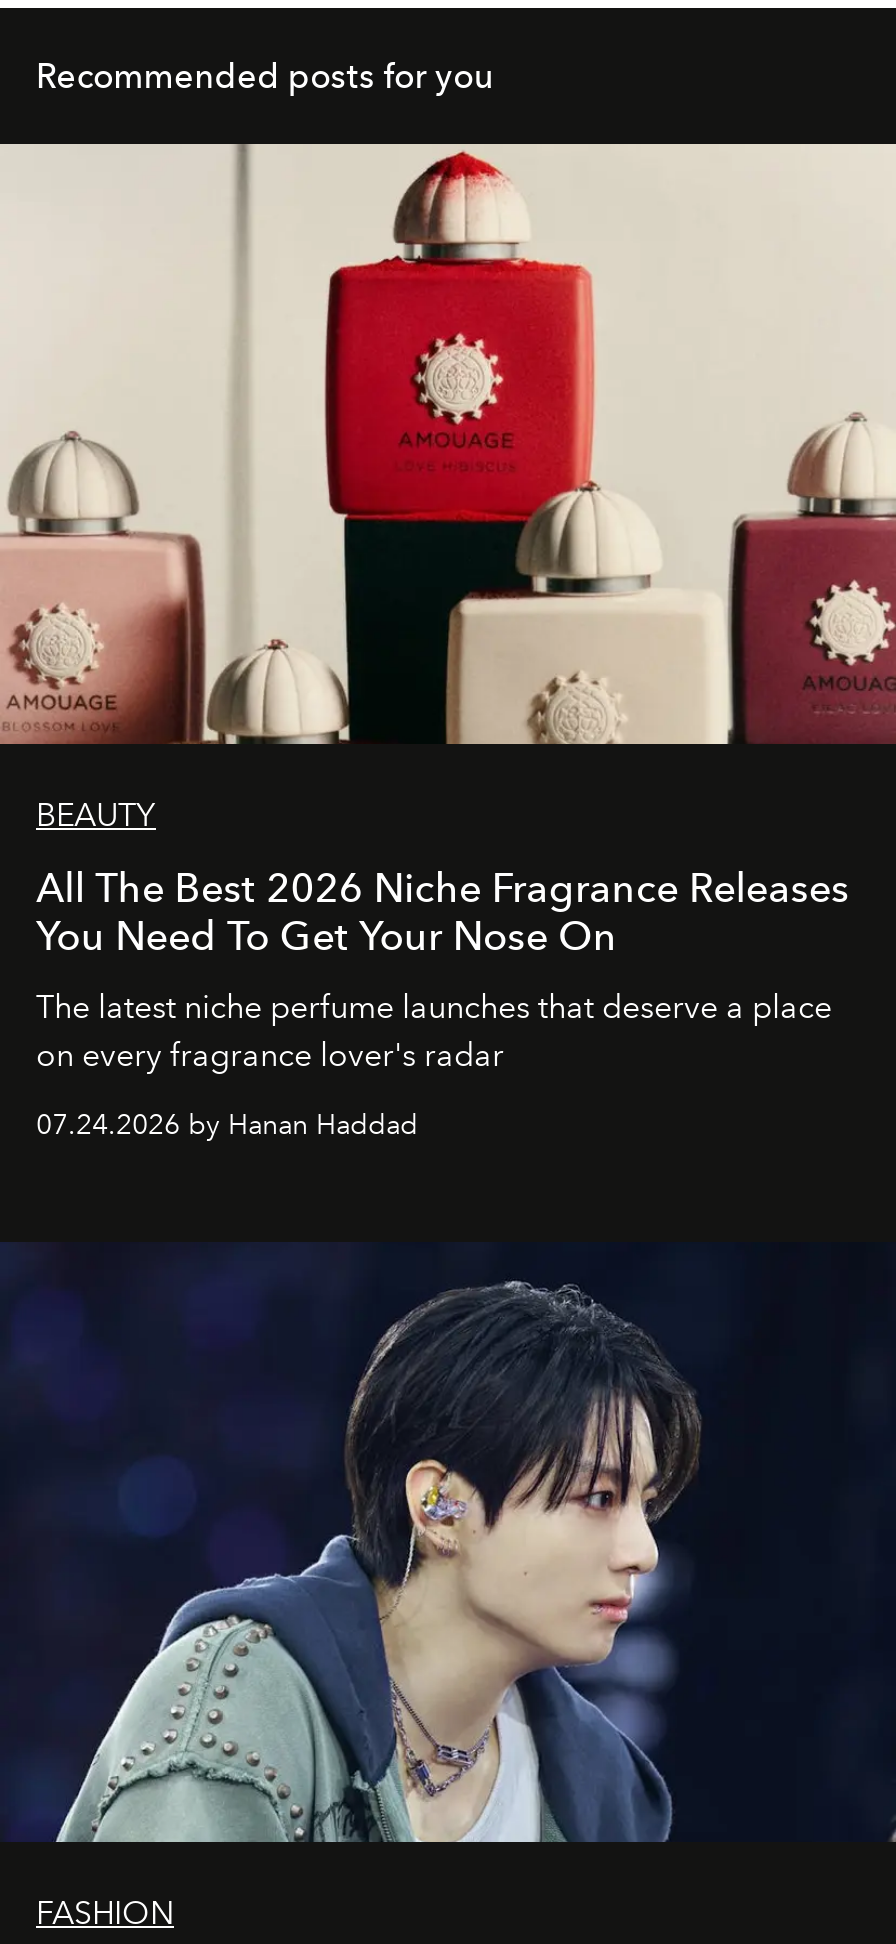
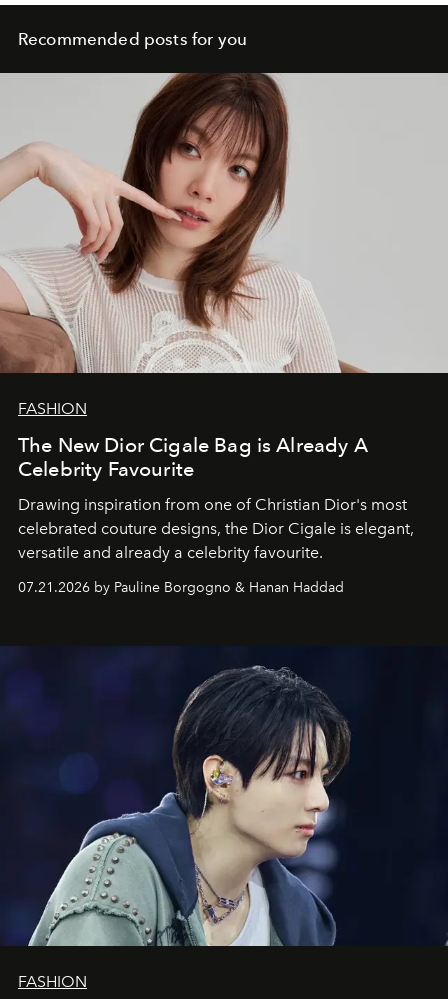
- [image]
- BEAUTY
+ [image]
+ FASHION

- All The Best 2026 Niche Fragrance Releases
- You Need To Get Your Nose On
+ The New Dior Cigale Bag is Already A
+ Celebrity Favourite

- The latest niche perfume launches that deserve a place
- on every fragrance lover's radar
+ Drawing inspiration from one of Christian Dior's most
+ celebrated couture designs, the Dior Cigale is elegant,
+ versatile and already a celebrity favourite.

- 07.24.2026 by Hanan Haddad
+ 07.21.2026 by Pauline Borgogno & Hanan Haddad
